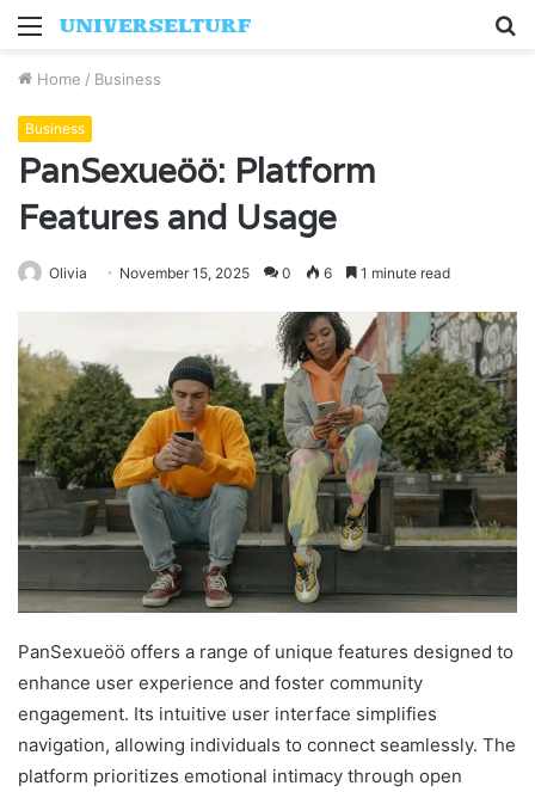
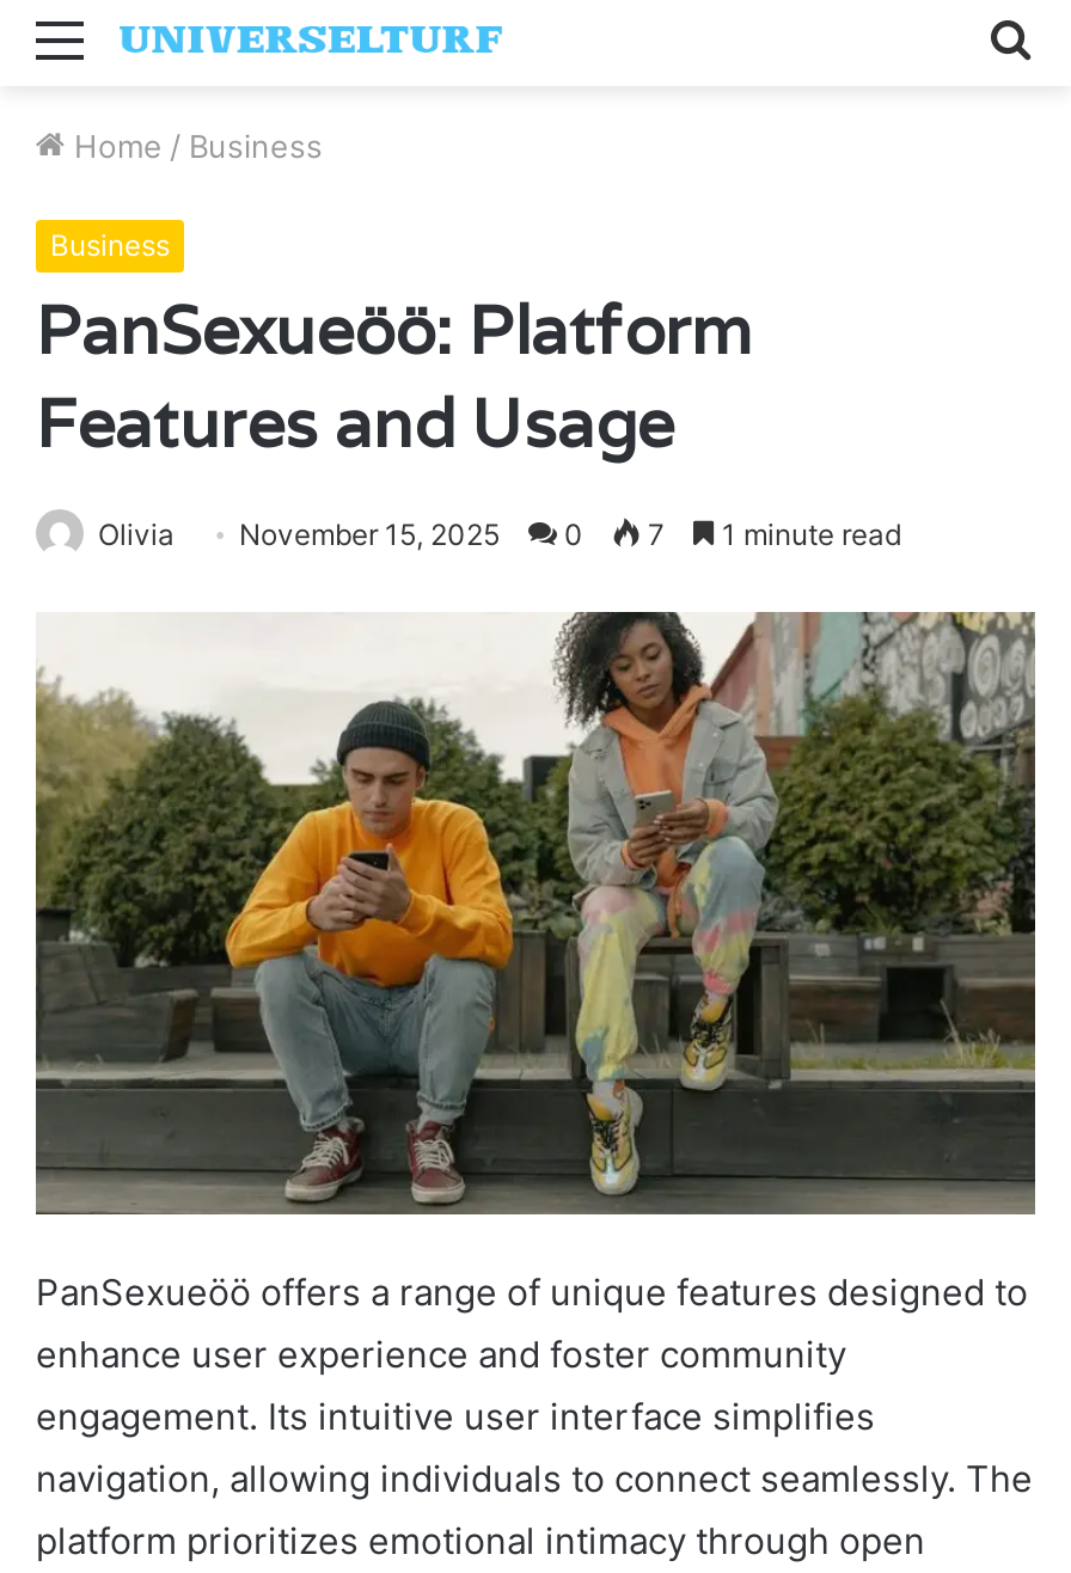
- Olivia November 15, 2025 0 6 1 minute read
+ Olivia November 15, 2025 0 7 1 minute read
